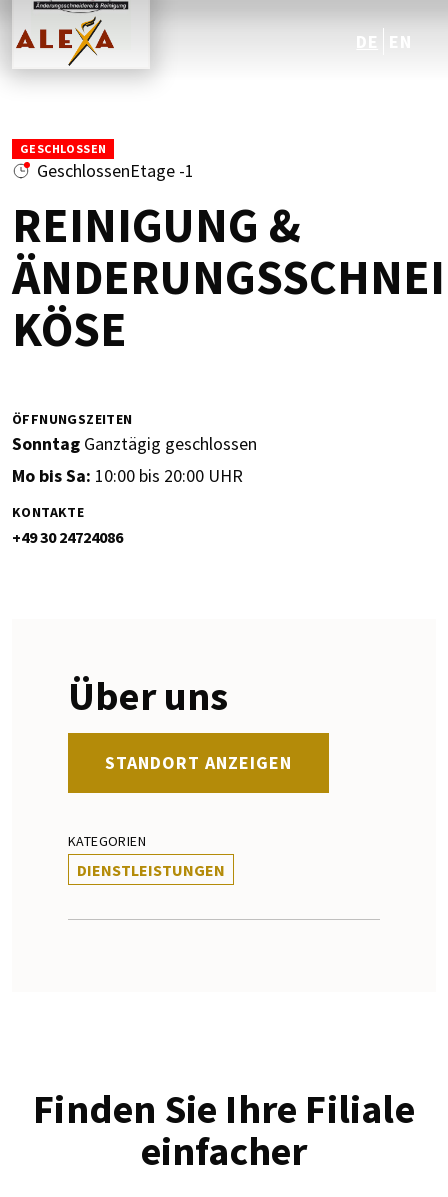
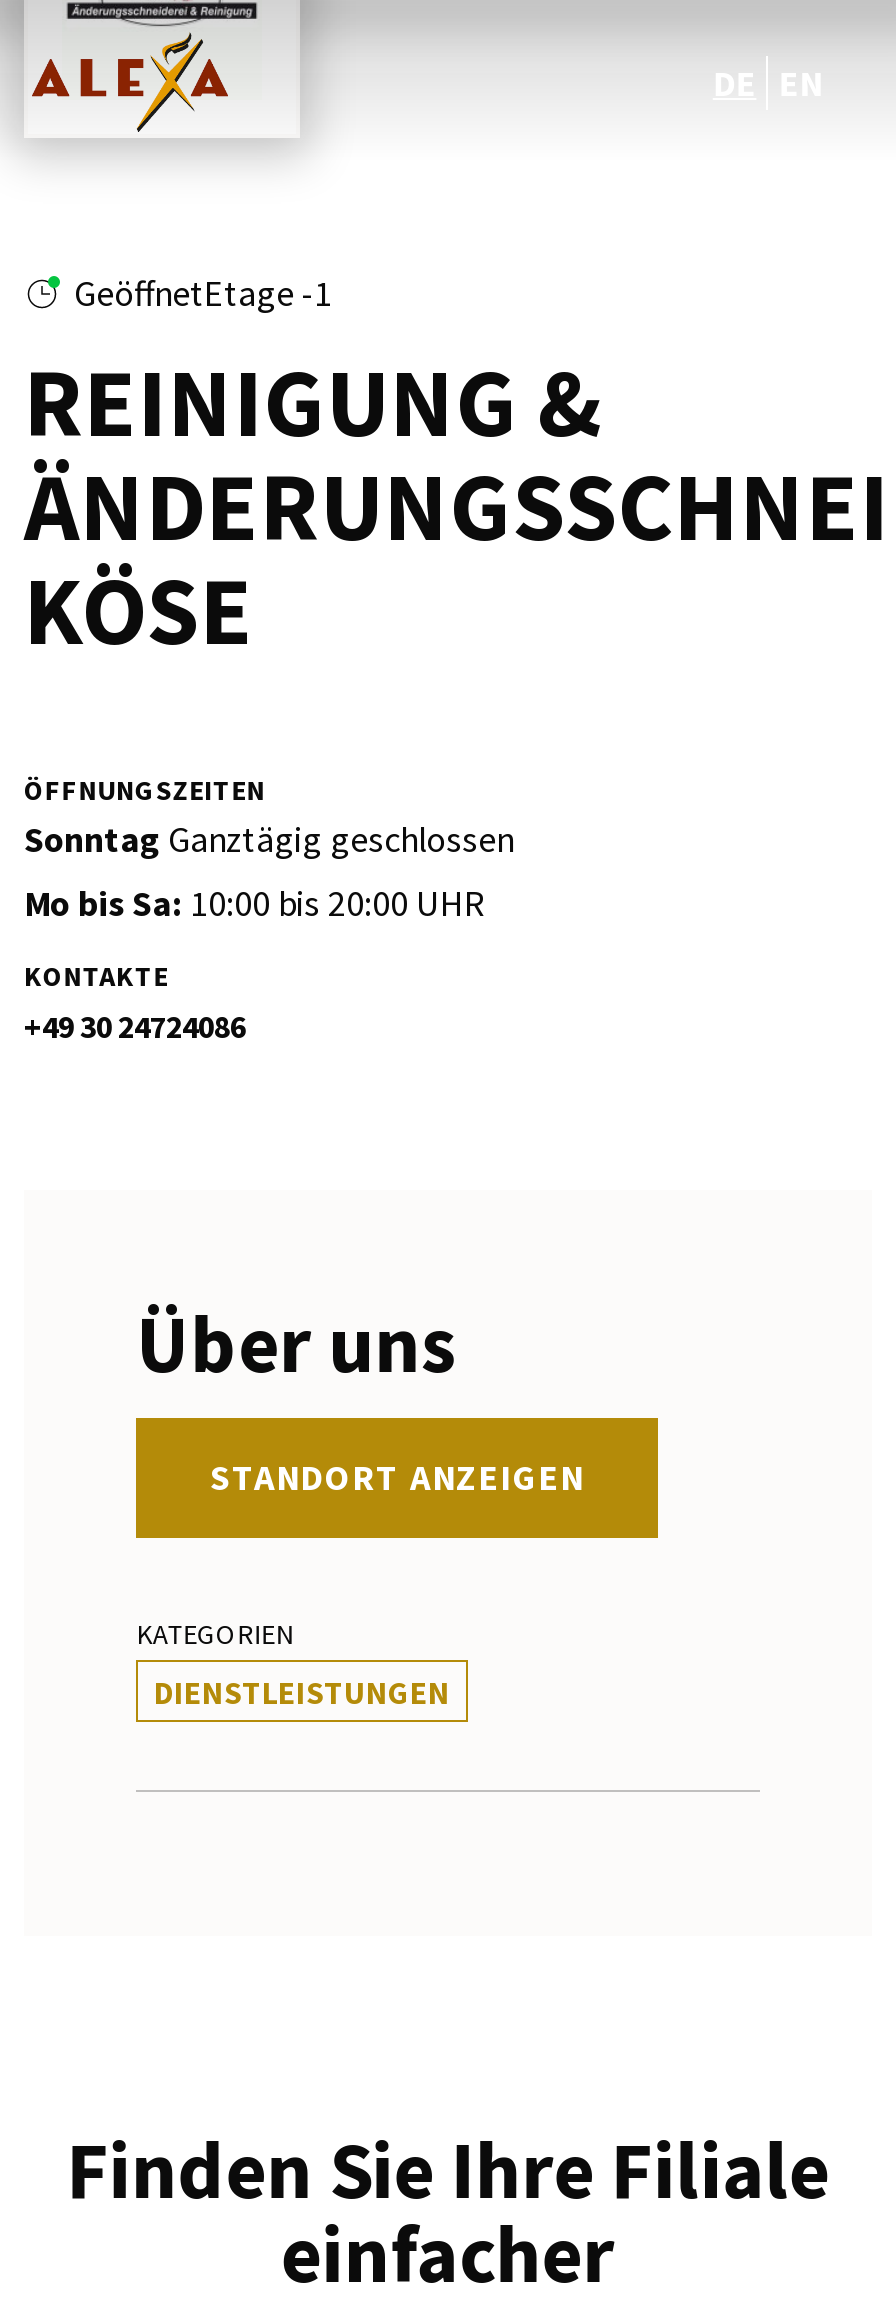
- GESCHLOSSEN
- GeschlossenEtage -1
+ GeöffnetEtage -1
